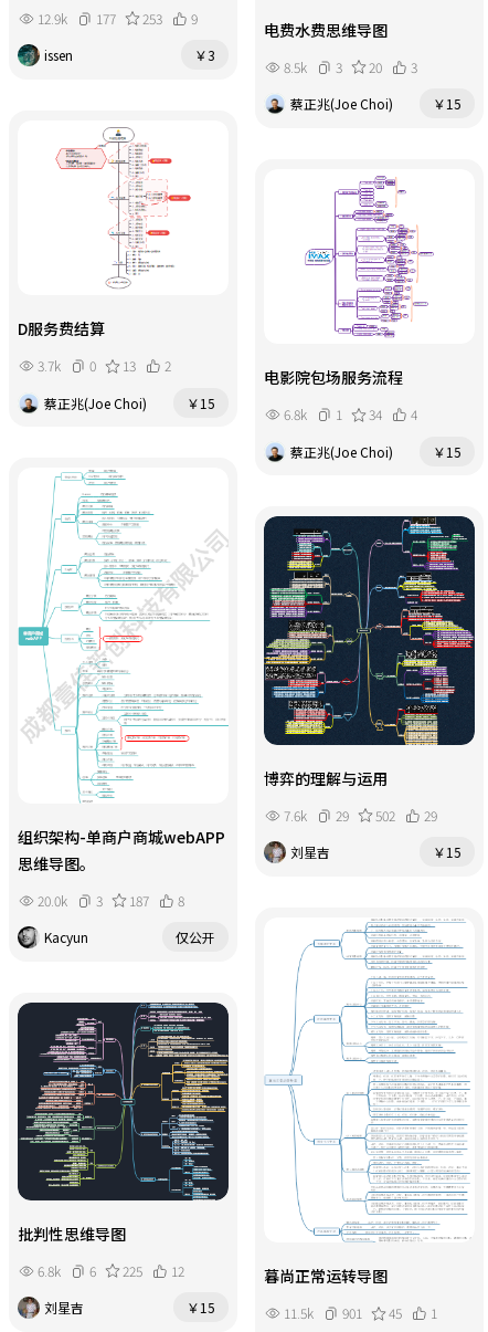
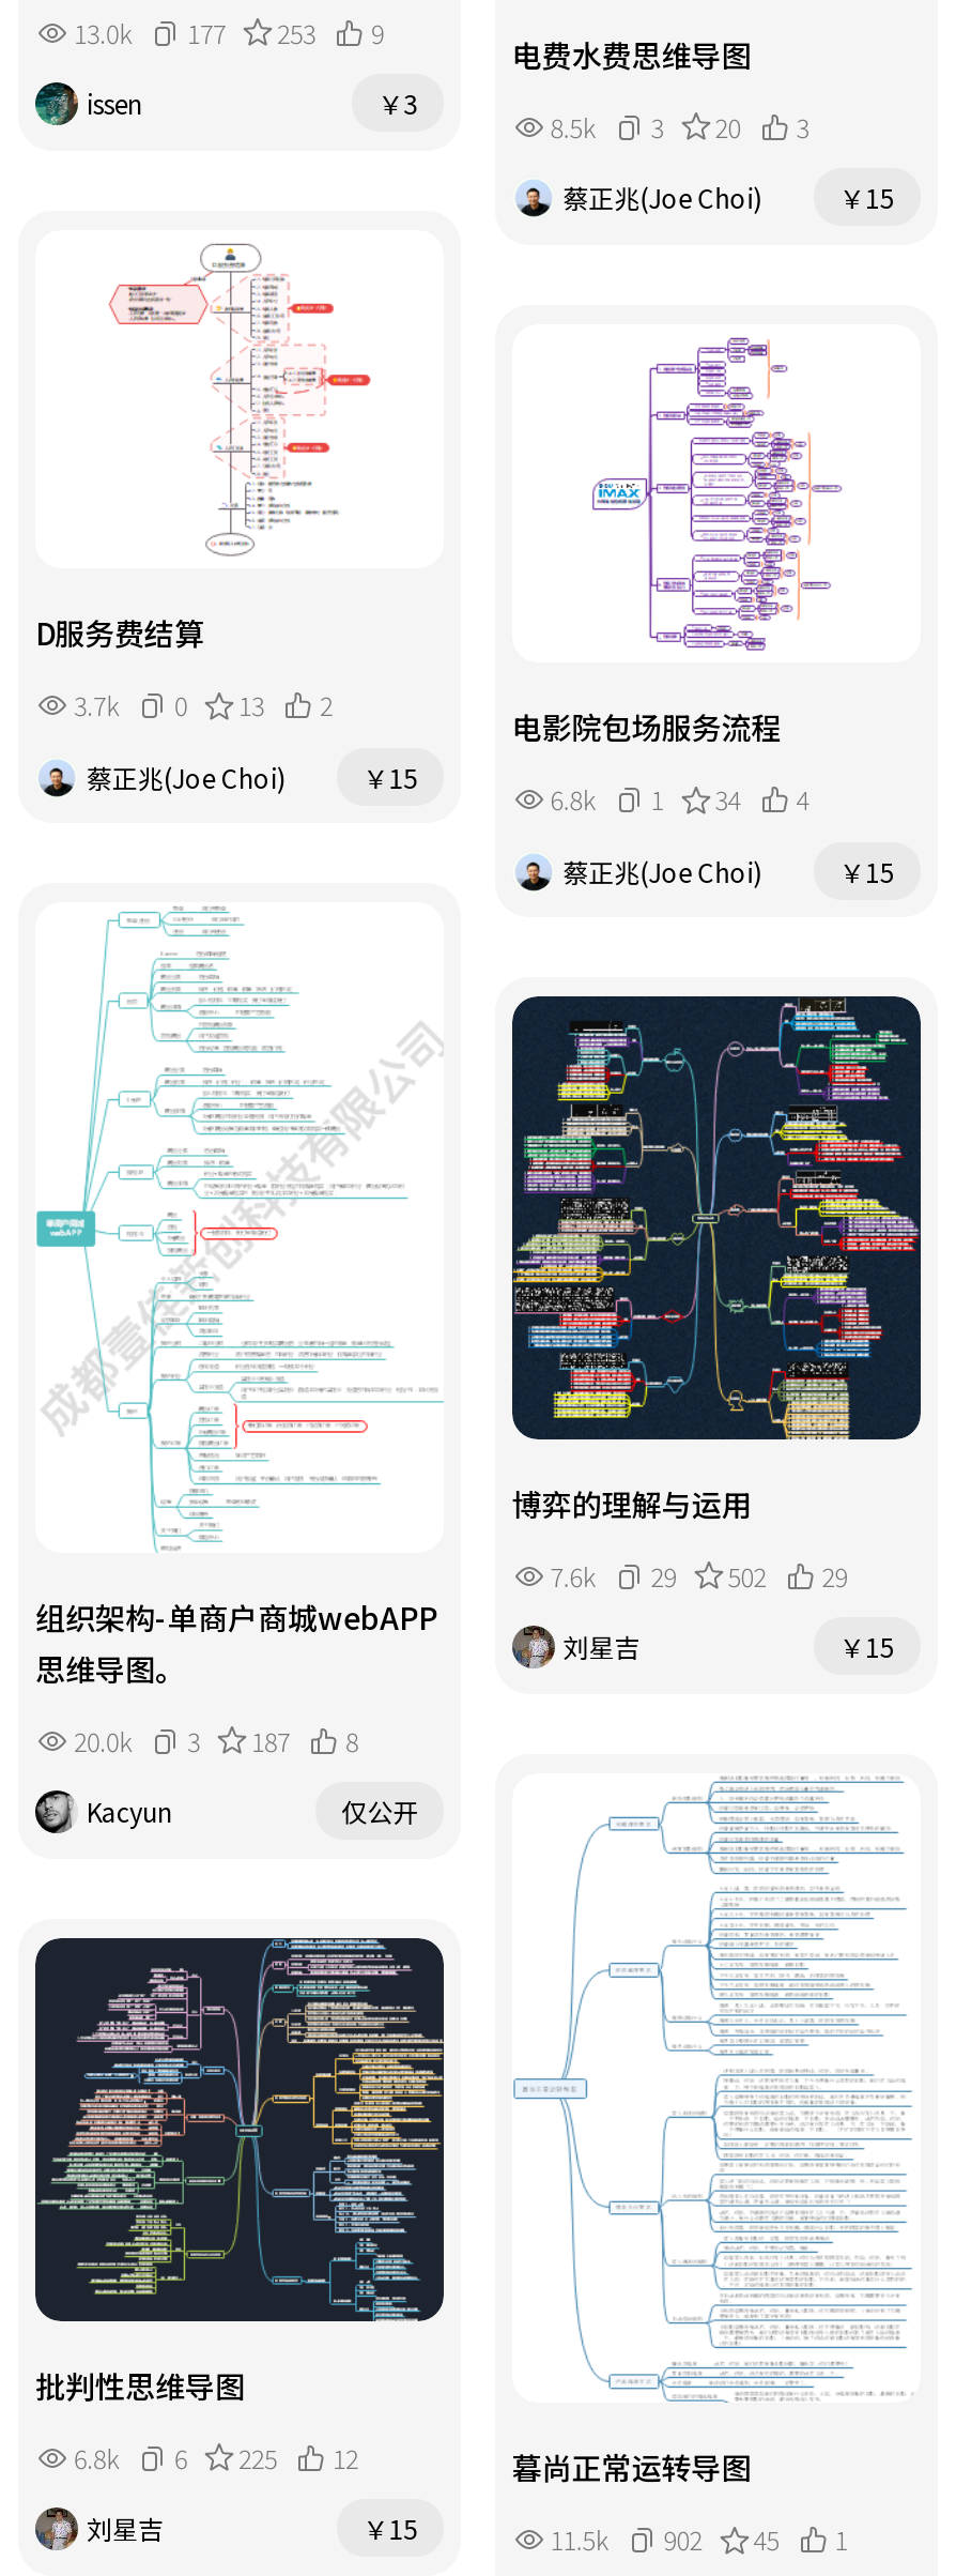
- 12.9k 177 253 9
+ 13.0k 177 253 9

- 11.5k 901 45 1
+ 11.5k 902 45 1
